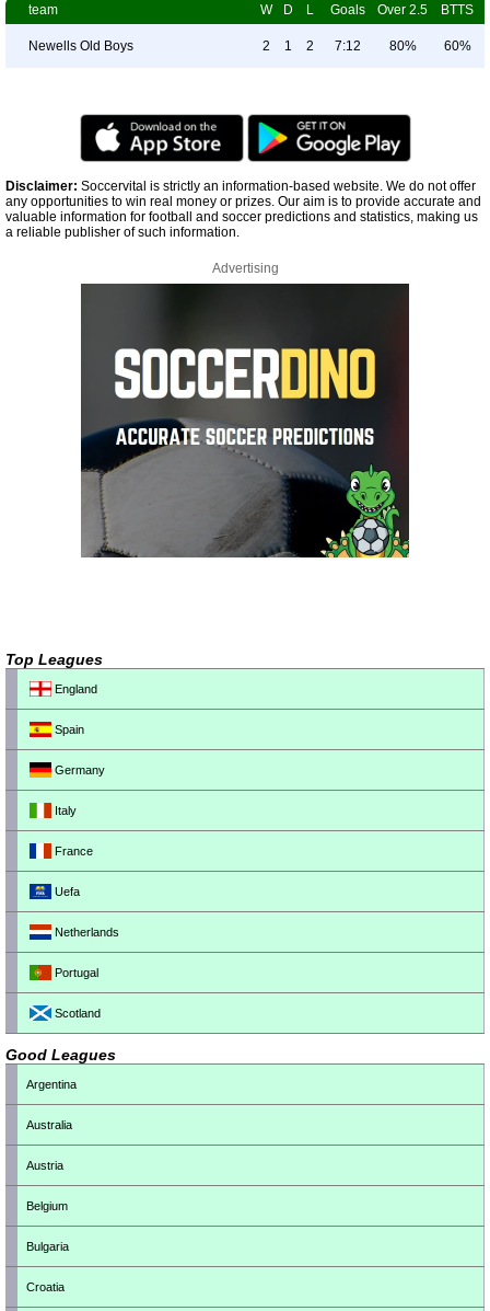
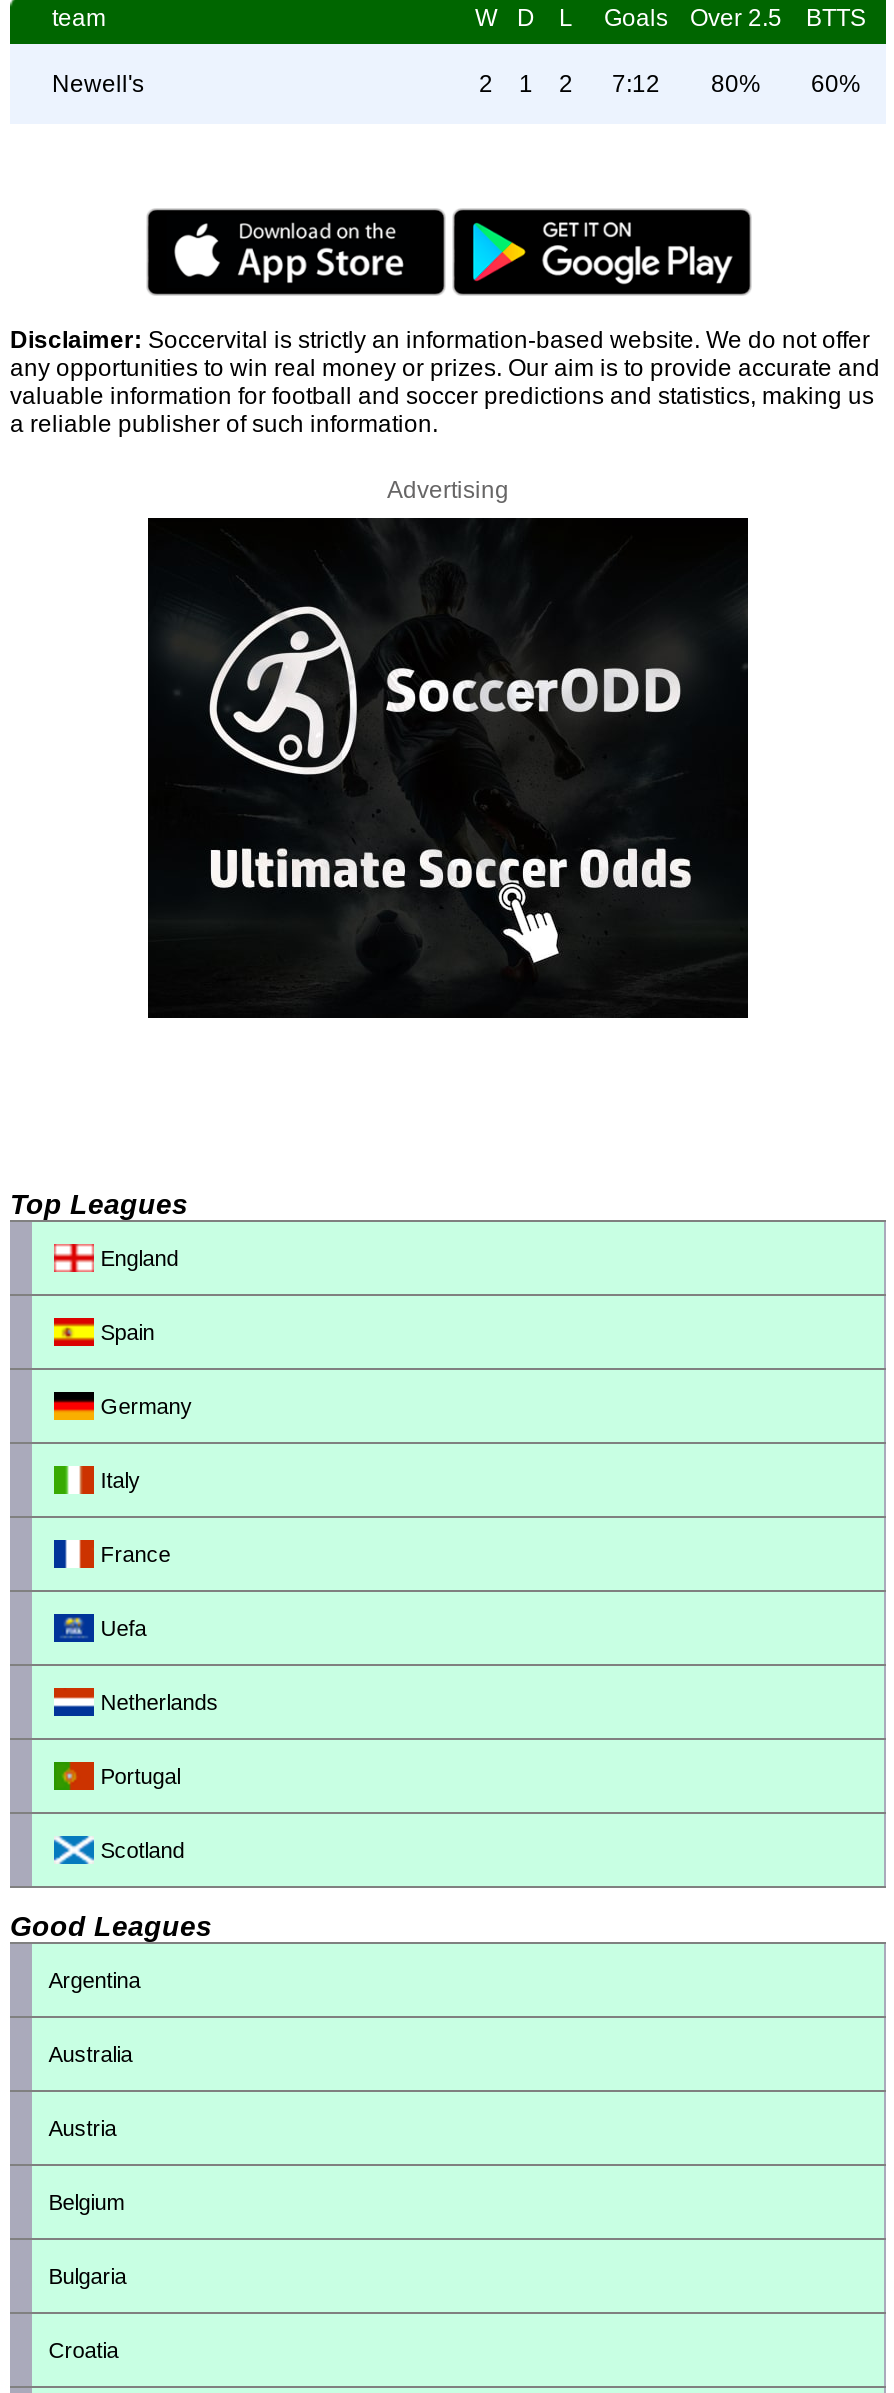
- Newells Old Boys
+ Newell's

- [image]
+ [image]
